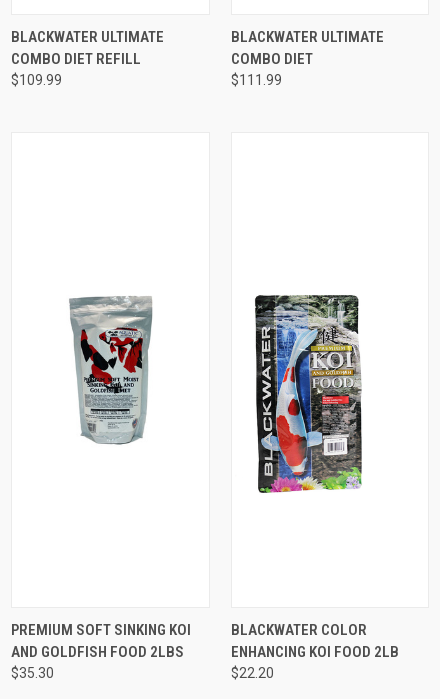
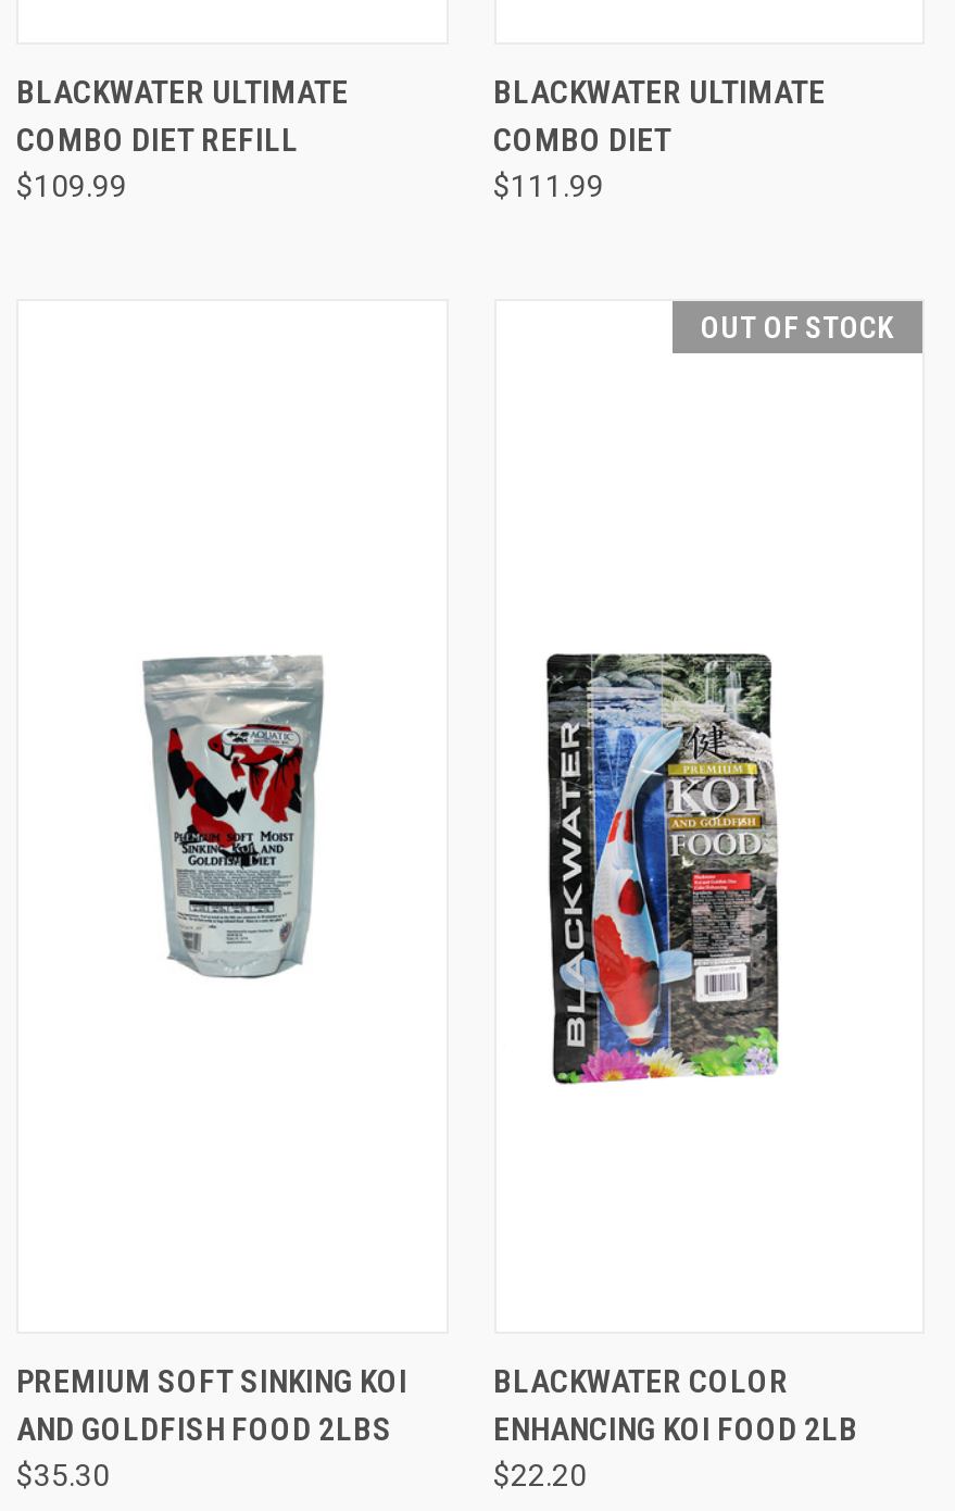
+ OUT OF STOCK
